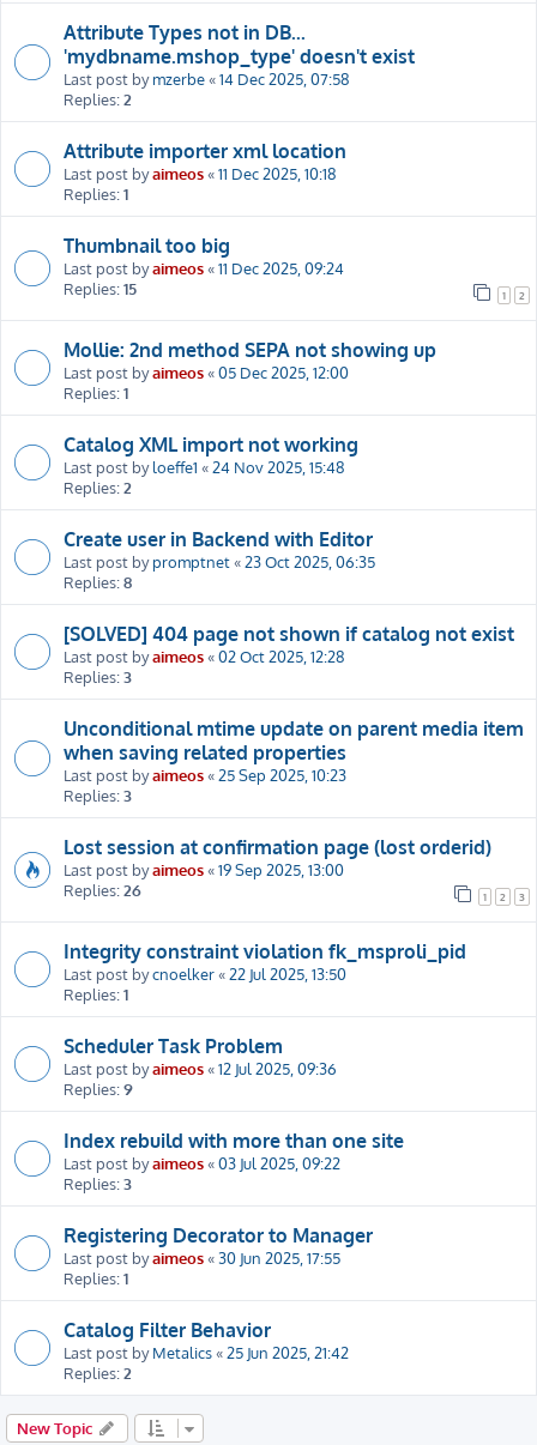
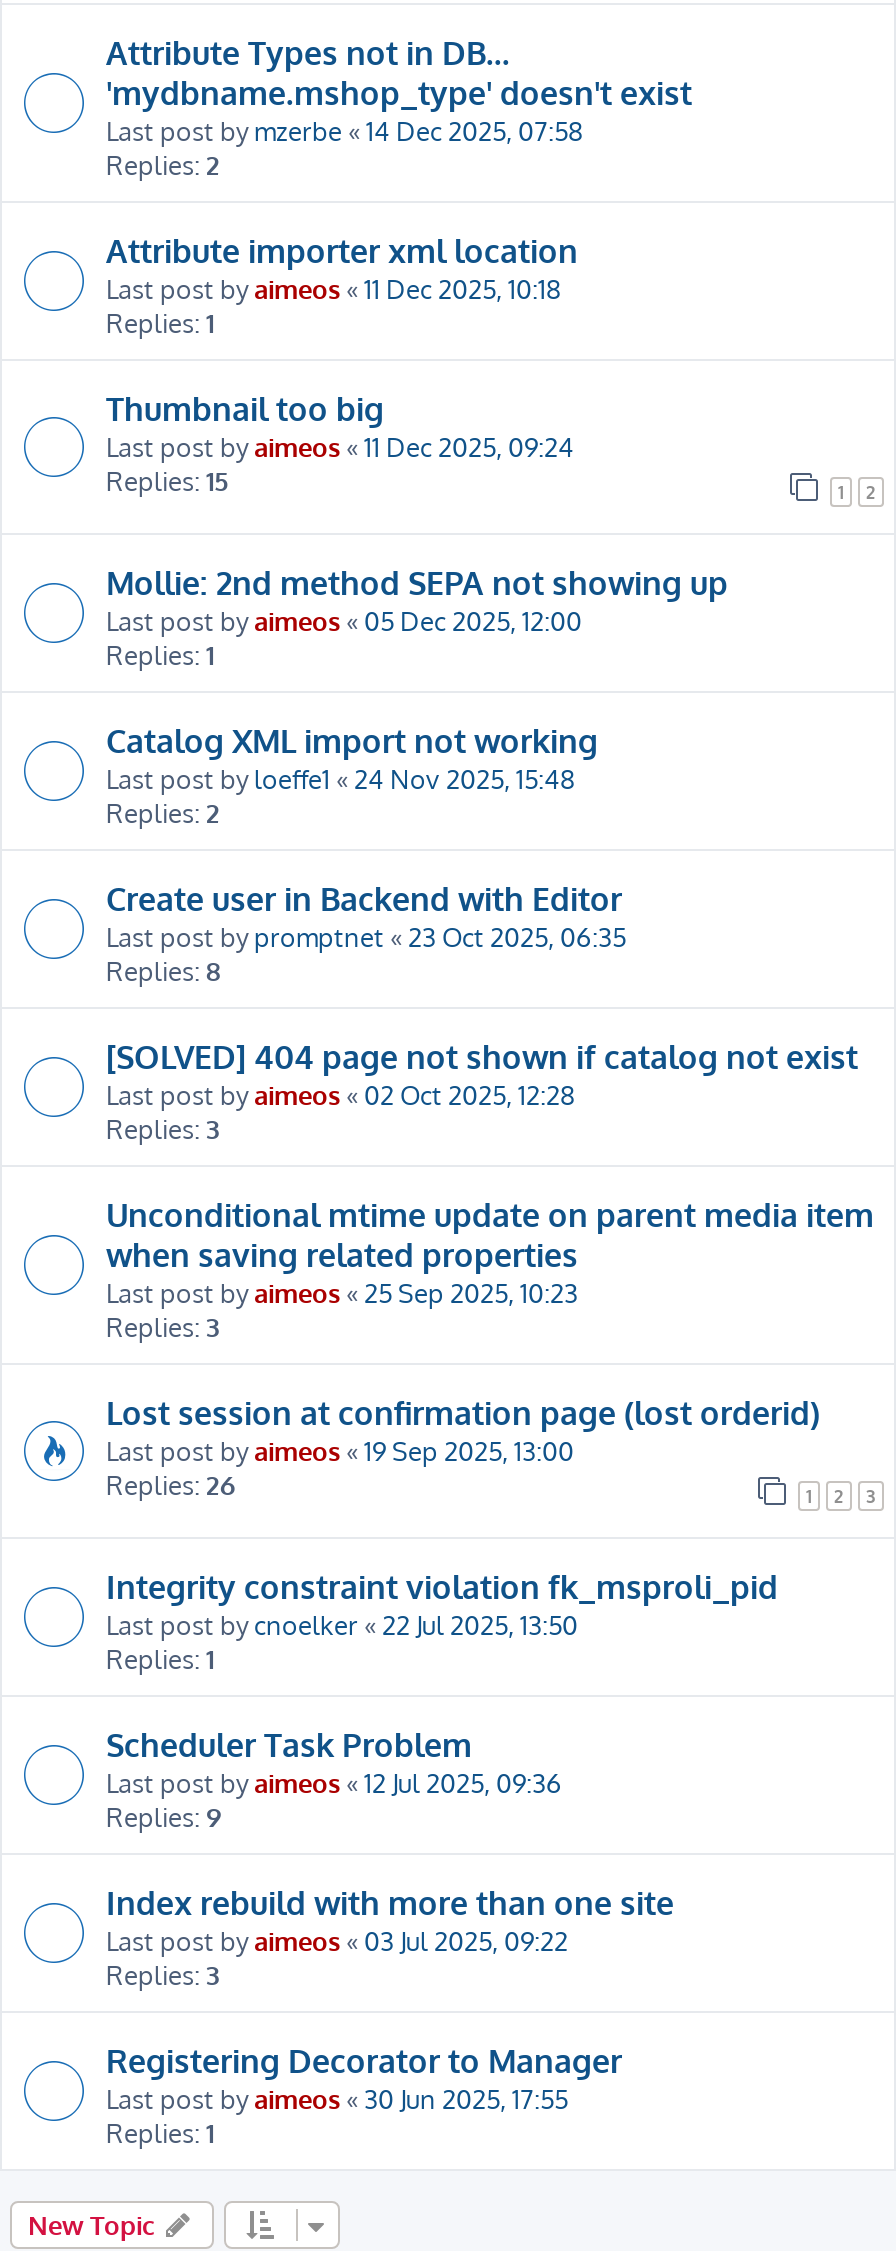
- Catalog Filter Behavior
- Last post by Metalics «25 Jun 2025, 21:42
- Replies: 2
